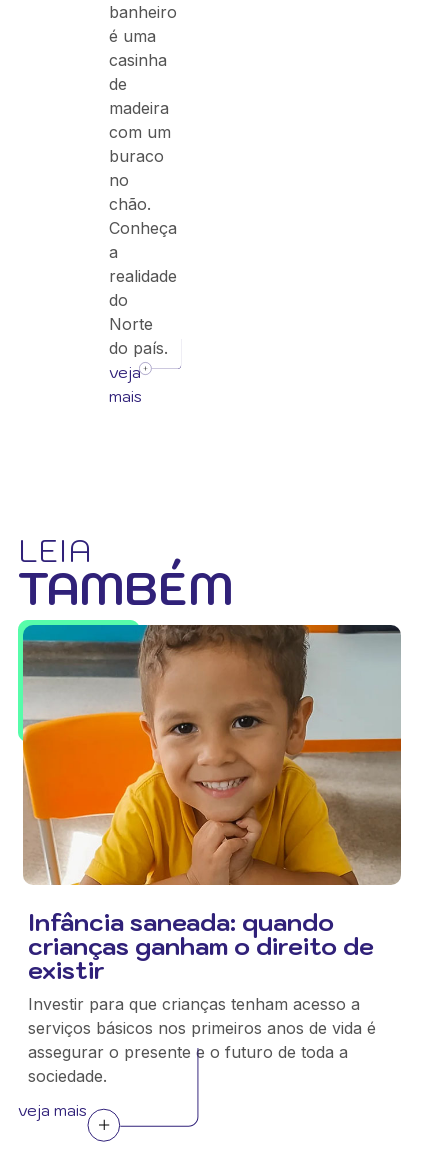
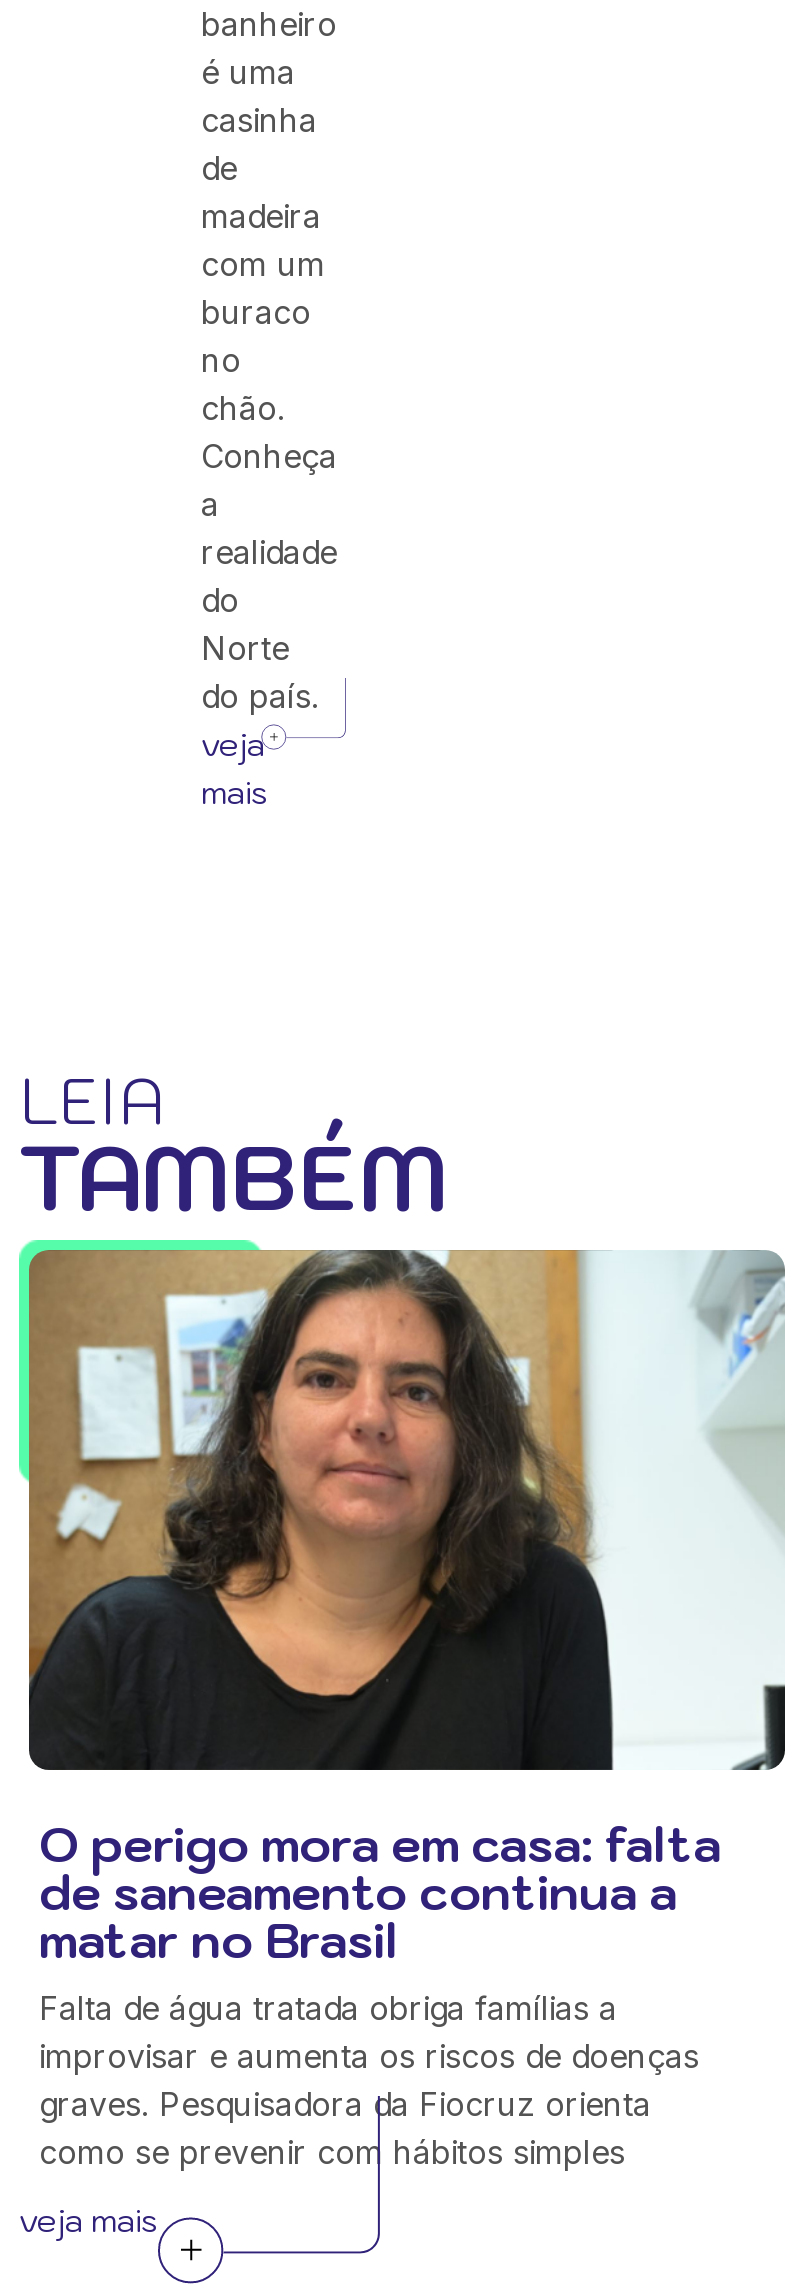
- [image]
- Infância saneada: quando
- crianças ganham o direito de
- existir
- Investir para que crianças tenham acesso a
- serviços básicos nos primeiros anos de vida é
- assegurar o presente e o futuro de toda a
- sociedade.
+ [image]
+ O perigo mora em casa: falta
+ de saneamento continua a
+ matar no Brasil
+ Falta de água tratada obriga famílias a
+ improvisar e aumenta os riscos de doenças
+ graves. Pesquisadora da Fiocruz orienta
+ como se prevenir com hábitos simples
